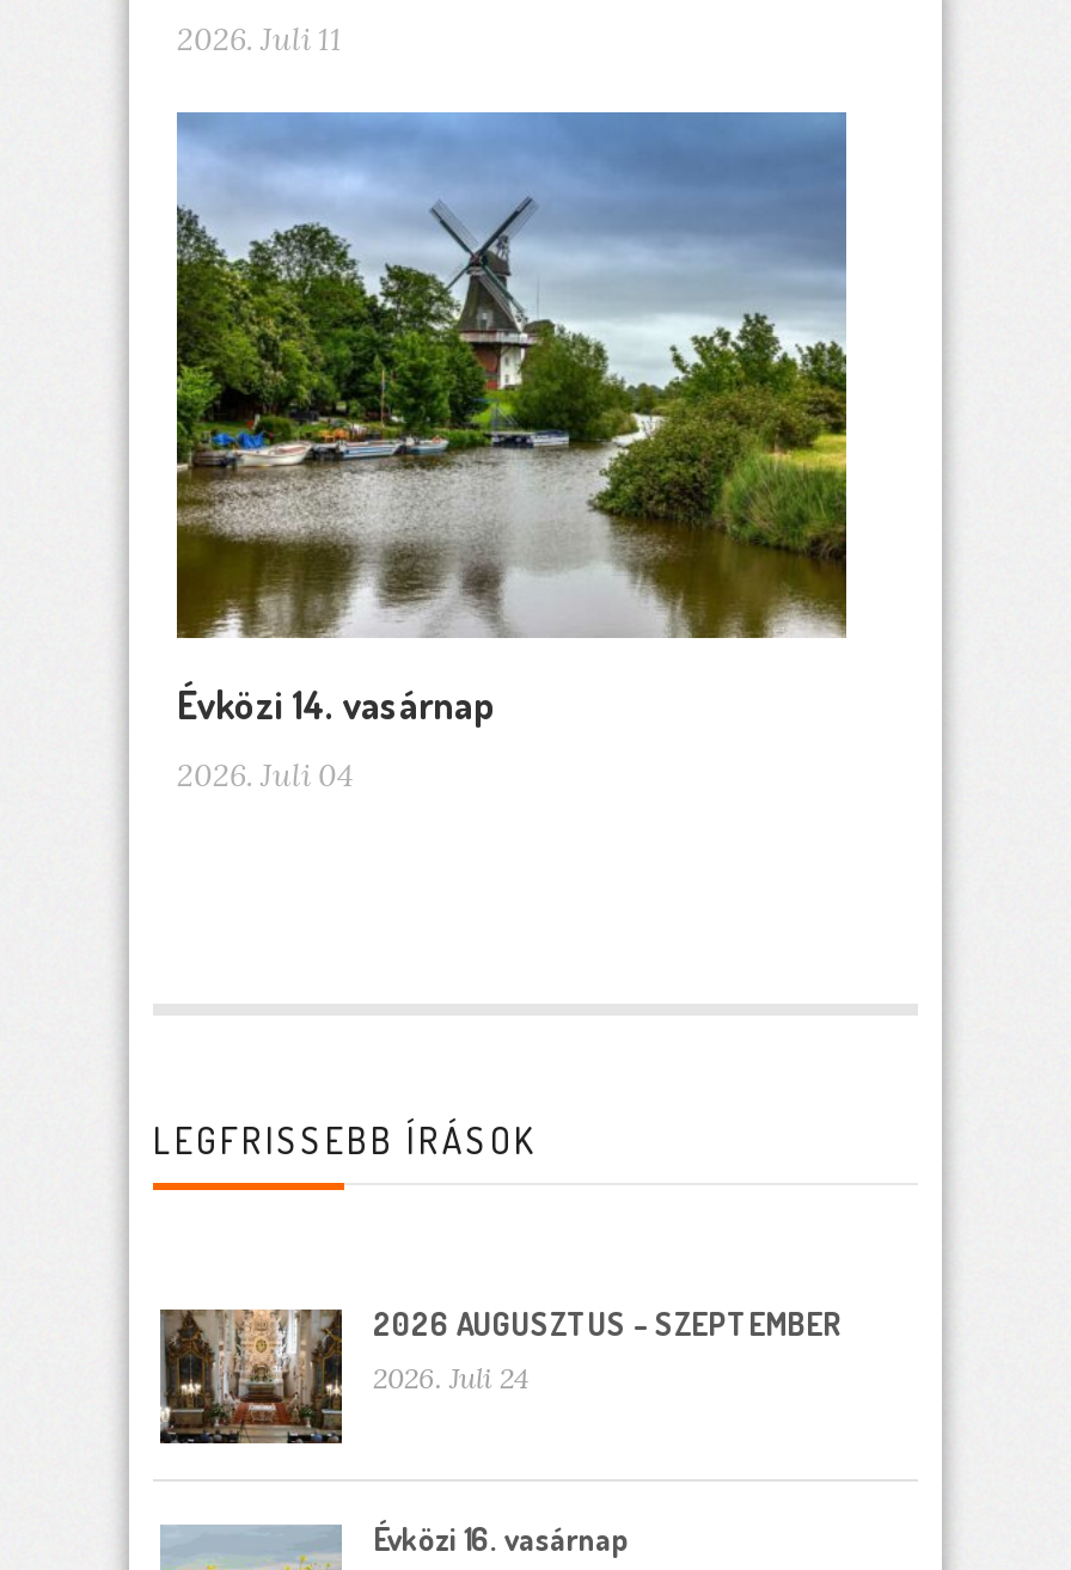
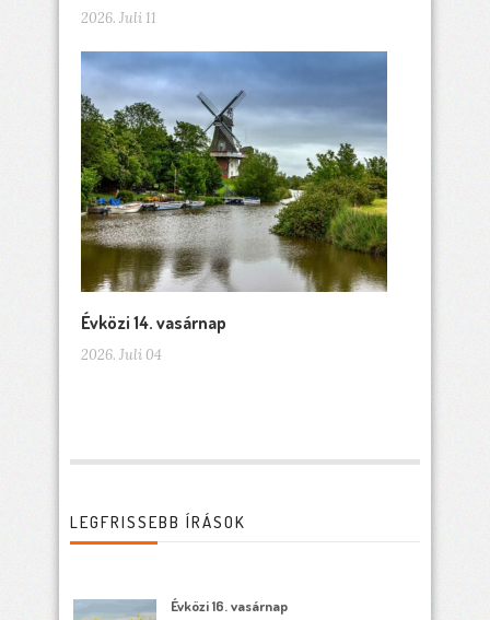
- [image]
- 2026 AUGUSZTUS – SZEPTEMBER
- 2026. Juli 24
